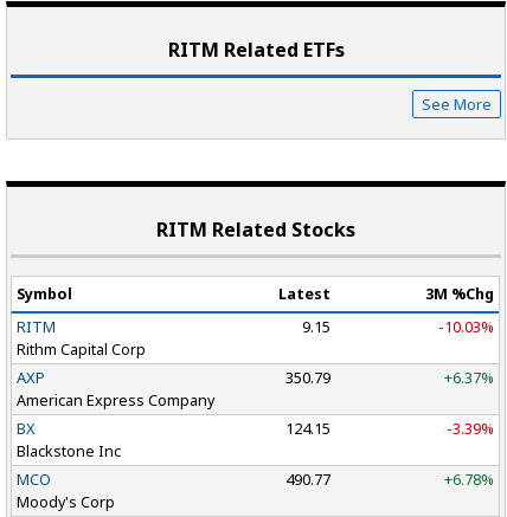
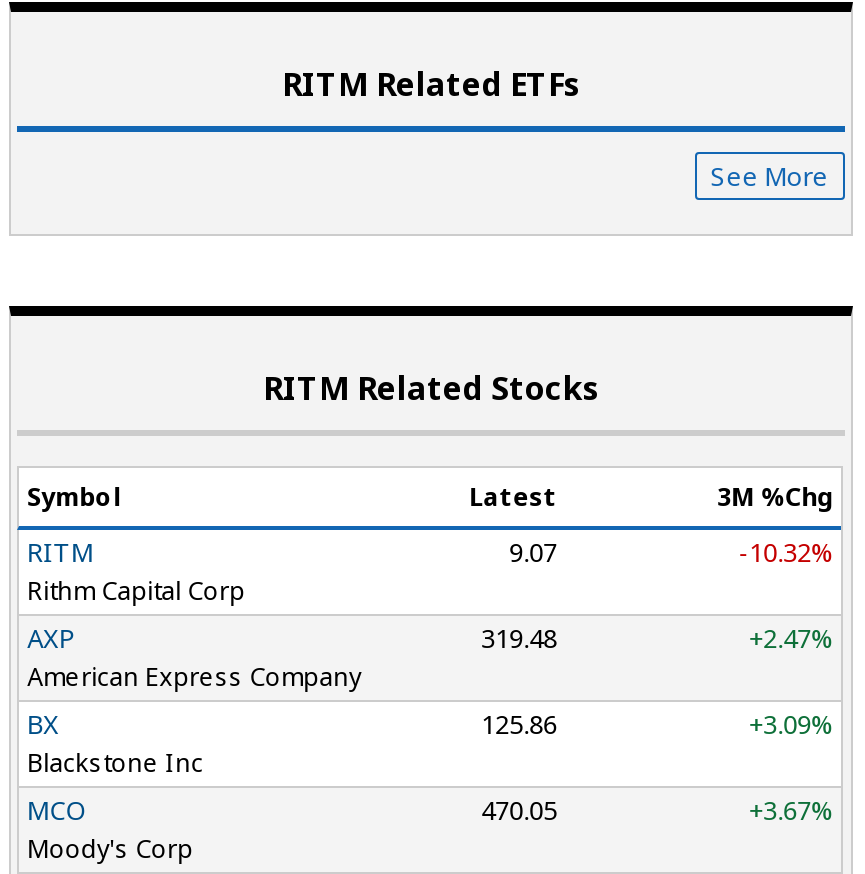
- 9.15
+ 9.07

- -10.03%
+ -10.32%

- 350.79
+ 319.48

- +6.37%
+ +2.47%

- 124.15
+ 125.86

- -3.39%
+ +3.09%

- 490.77
+ 470.05

- +6.78%
+ +3.67%
